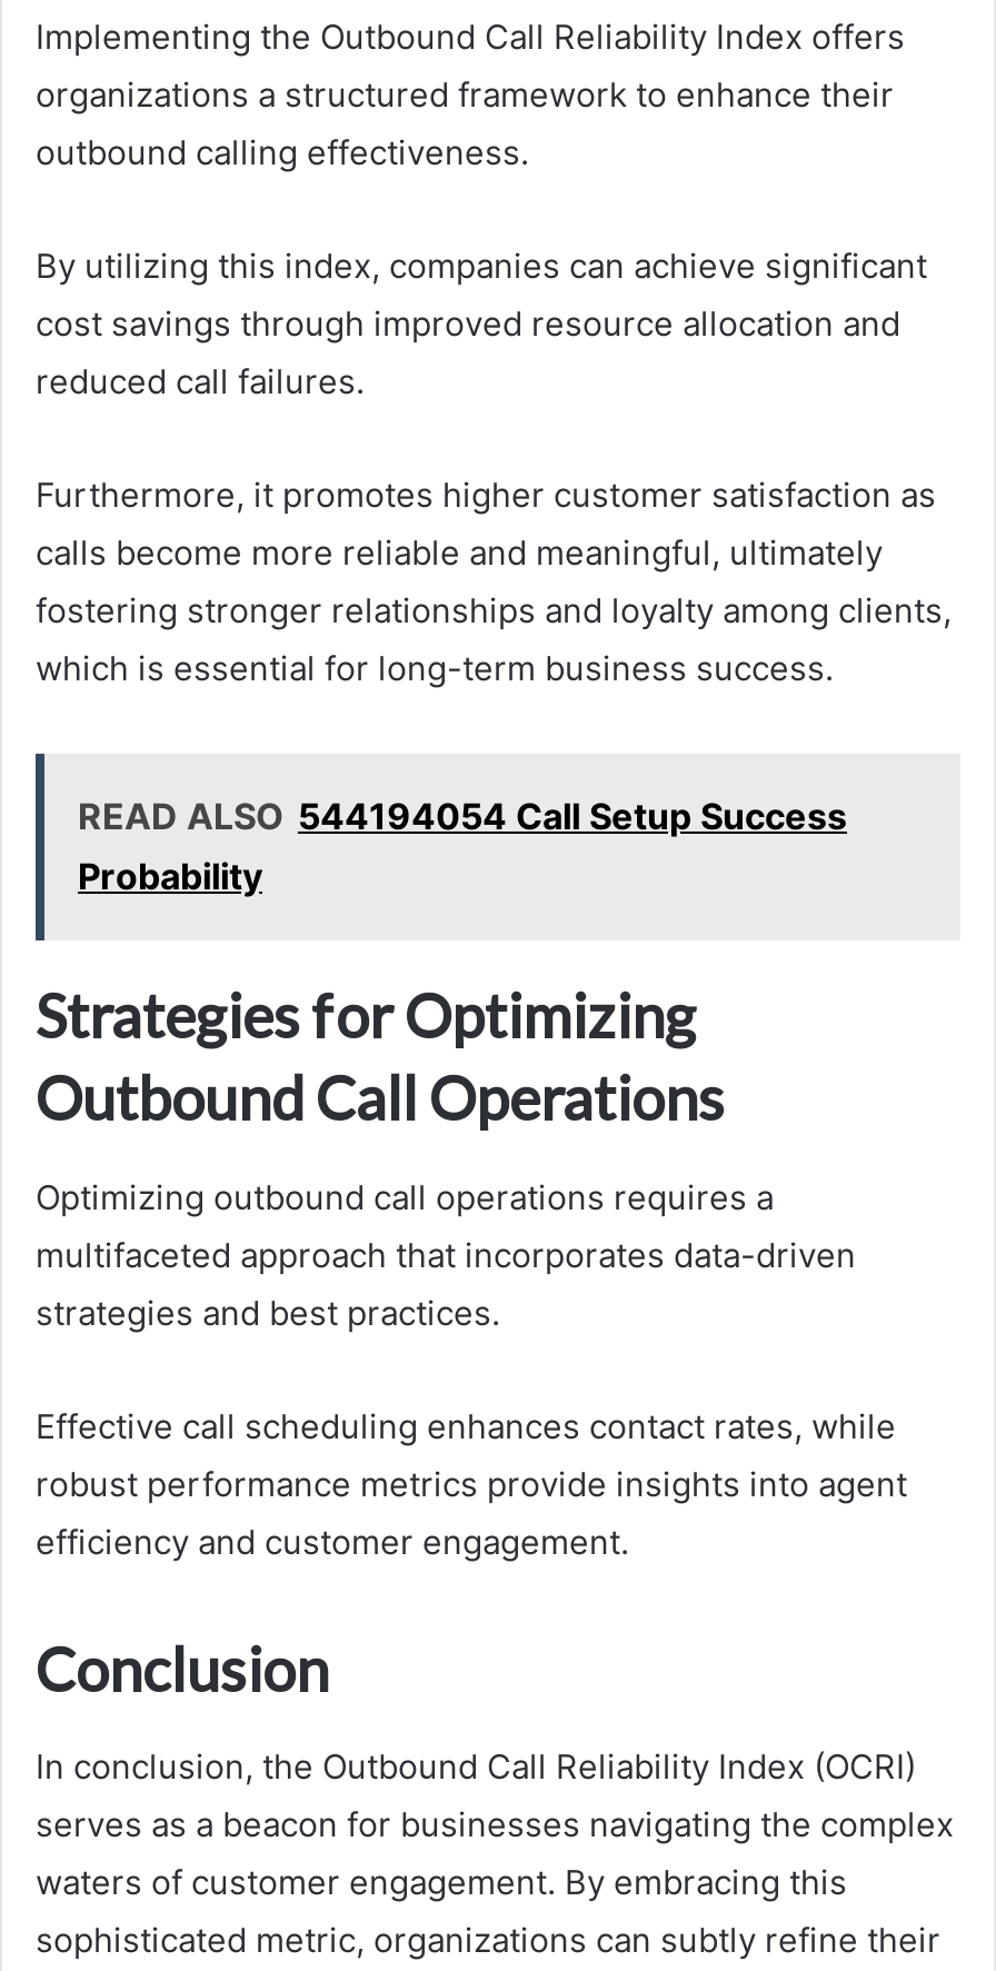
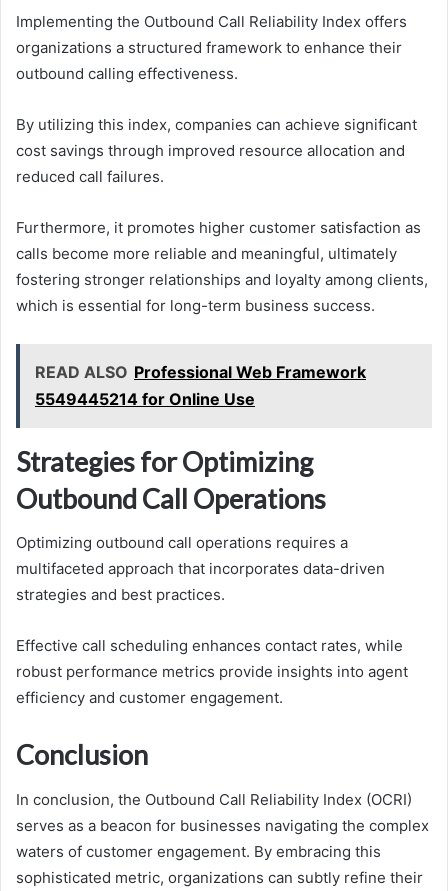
- READ ALSO 544194054 Call Setup Success
- Probability
+ READ ALSO Professional Web Framework
+ 5549445214 for Online Use
